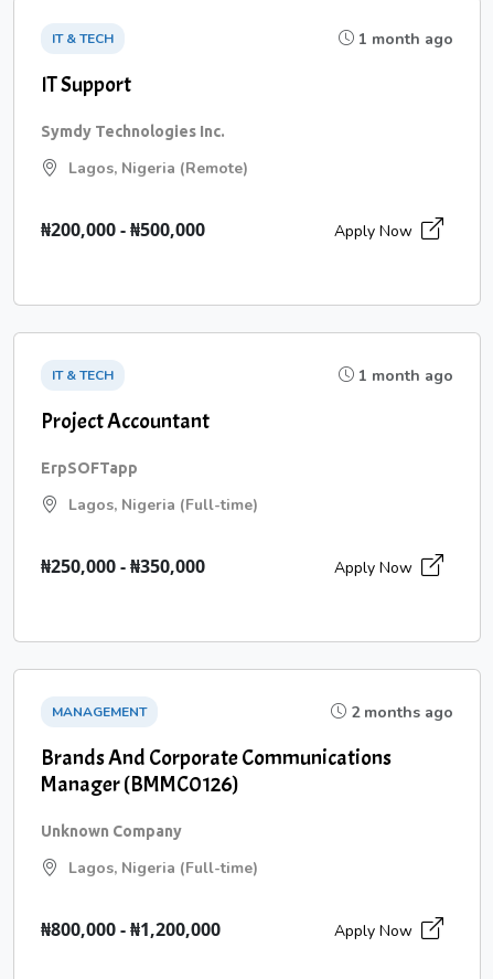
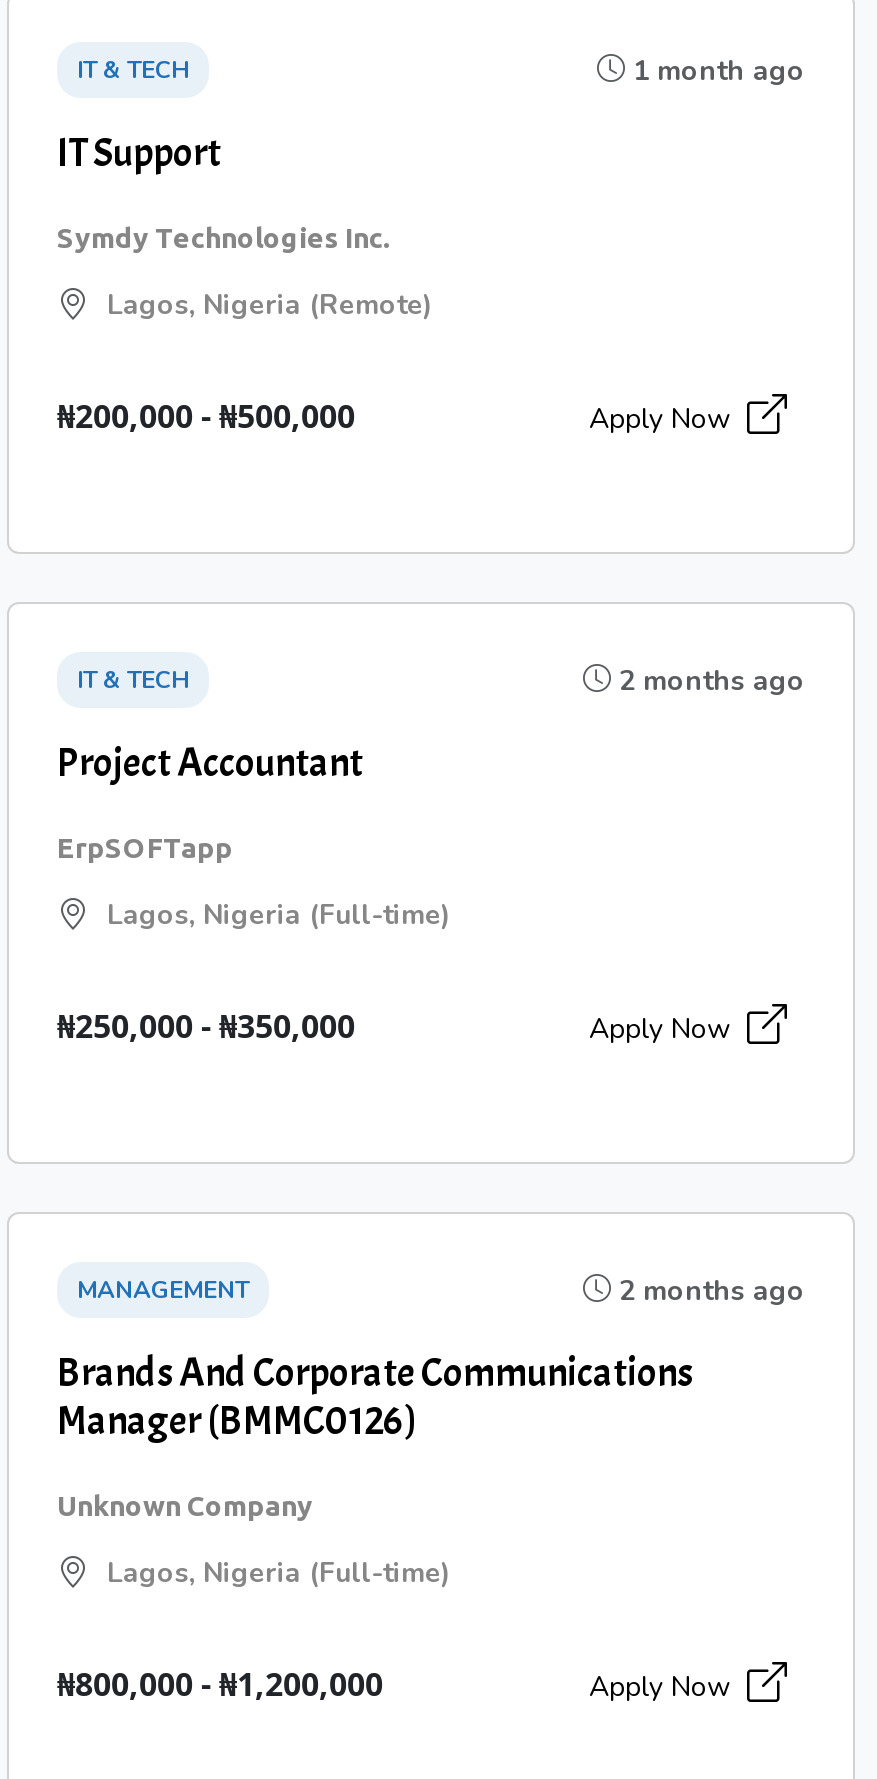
- 1 month ago
+ 2 months ago
